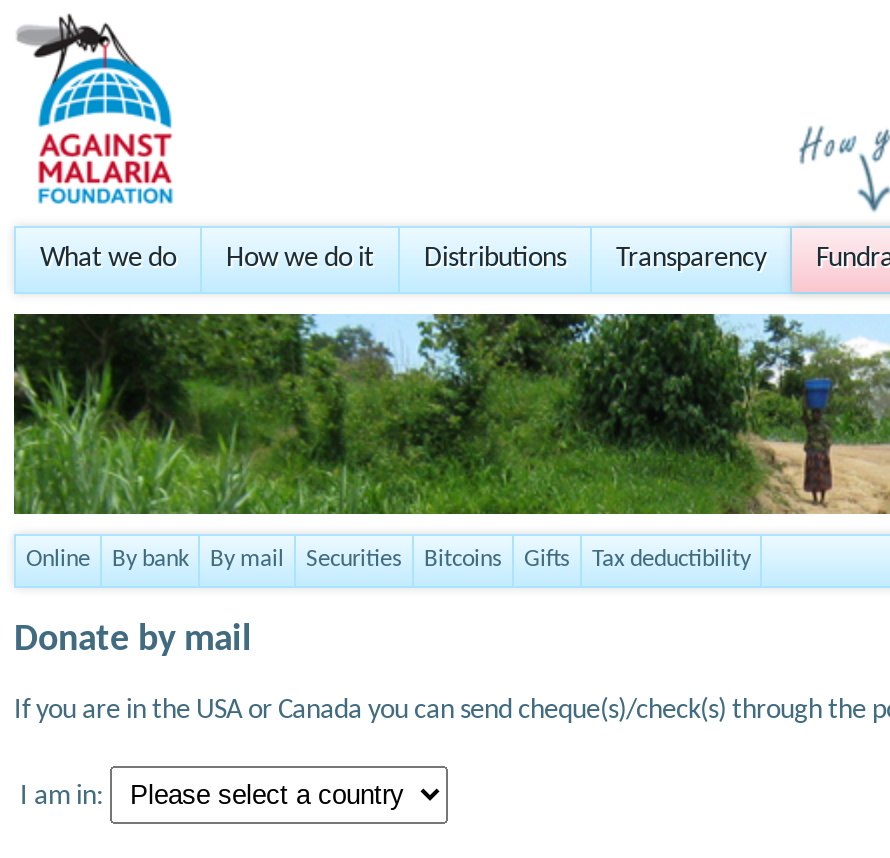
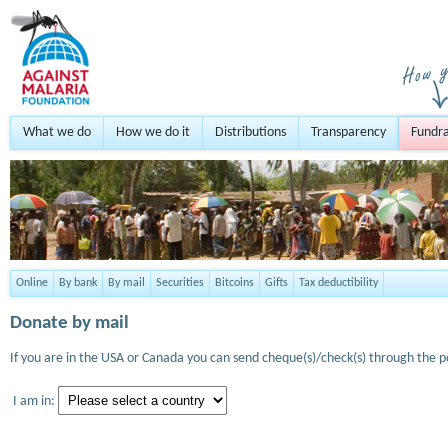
- [image]
+ [image]
